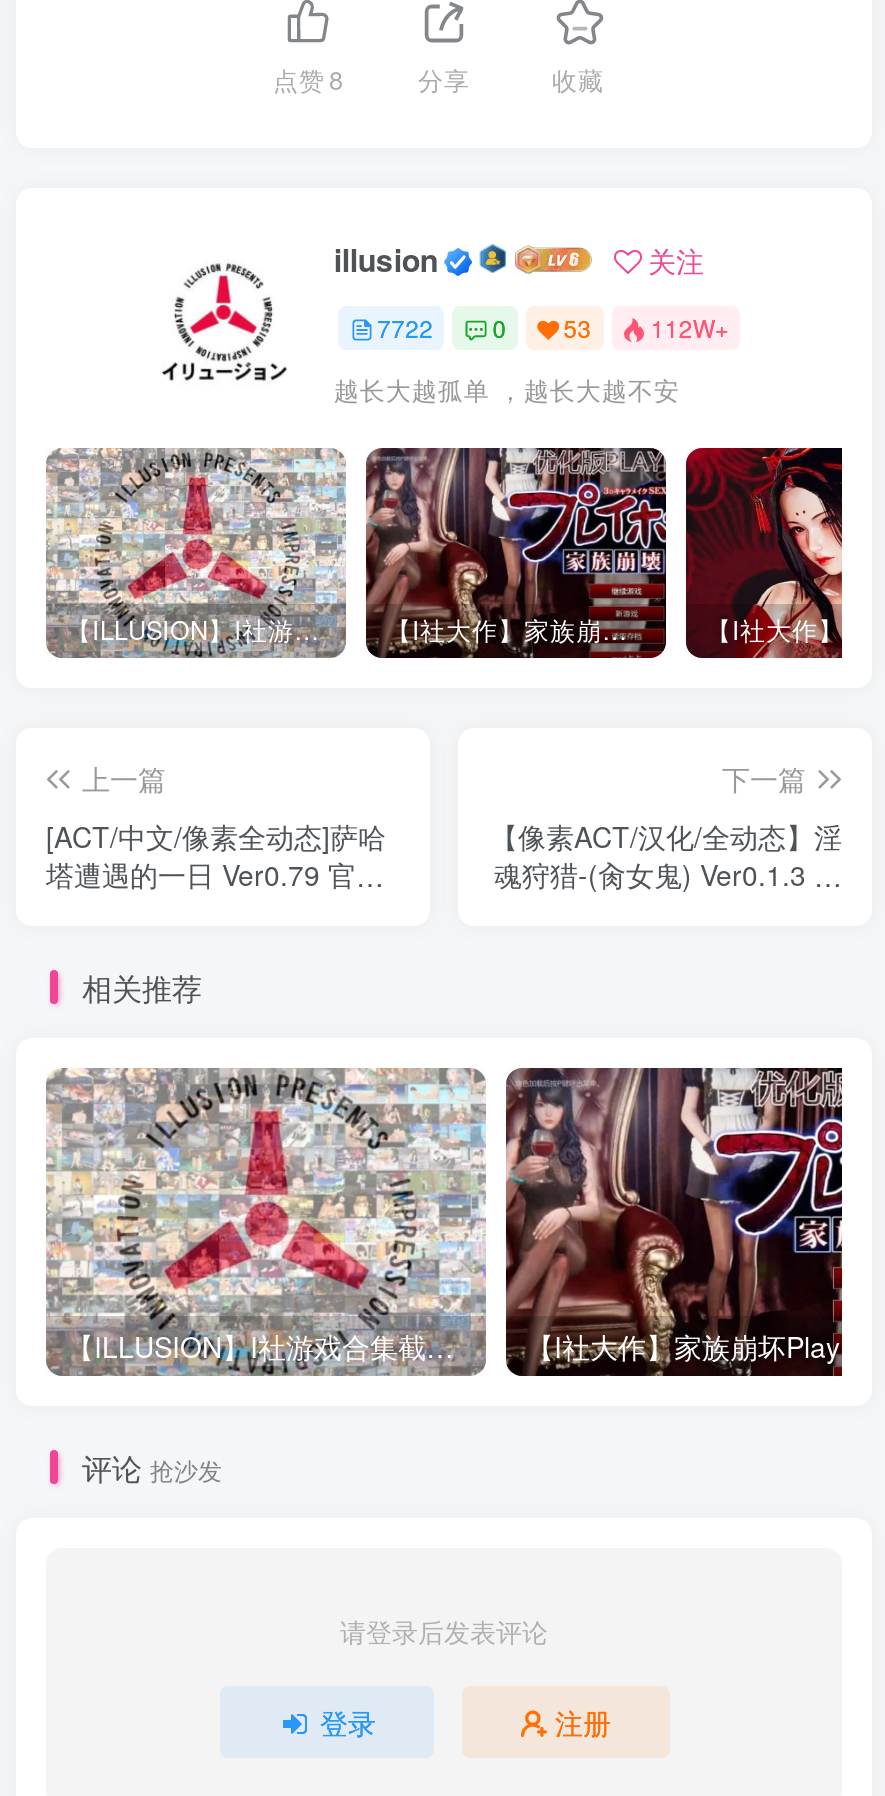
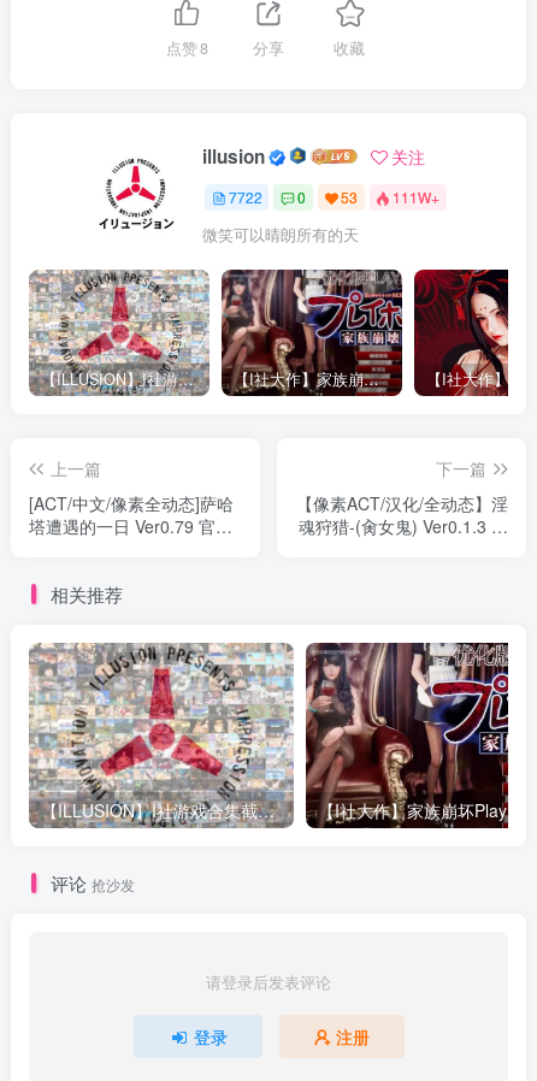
- 7722 0 53 112W+
+ 7722 0 53 111W+

- 越长大越孤单 ，越长大越不安
+ 微笑可以晴朗所有的天
